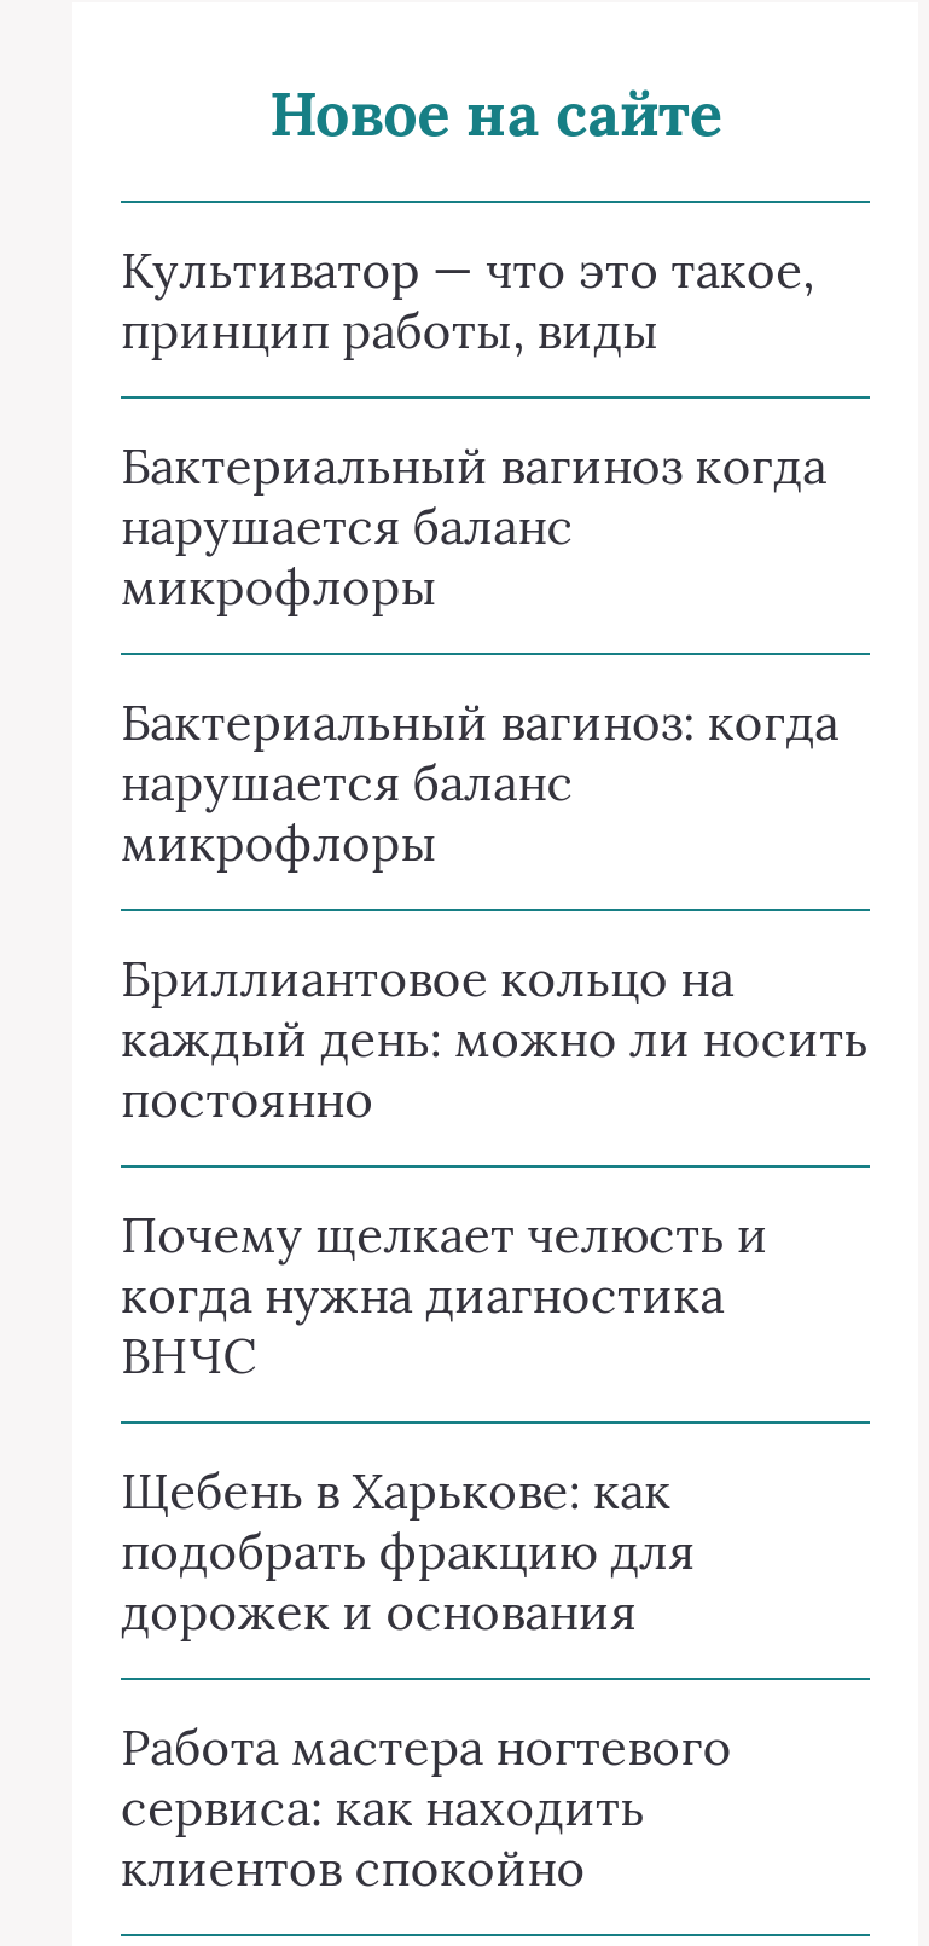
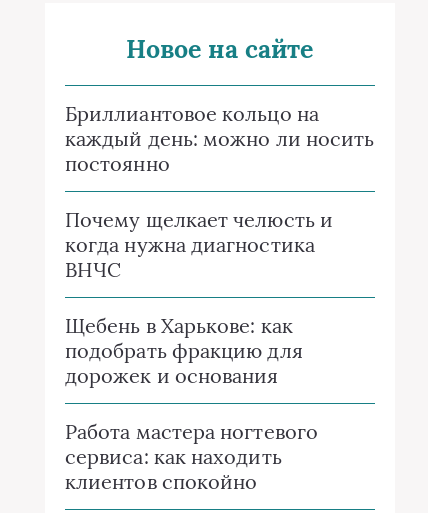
- Культиватор — что это такое,
- принцип работы, виды
- Бактериальный вагиноз когда
- нарушается баланс
- микрофлоры
- Бактериальный вагиноз: когда
- нарушается баланс
- микрофлоры
